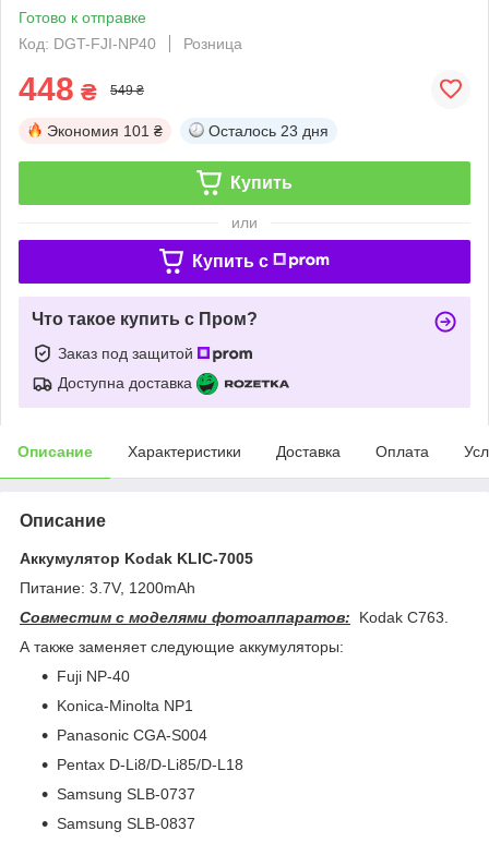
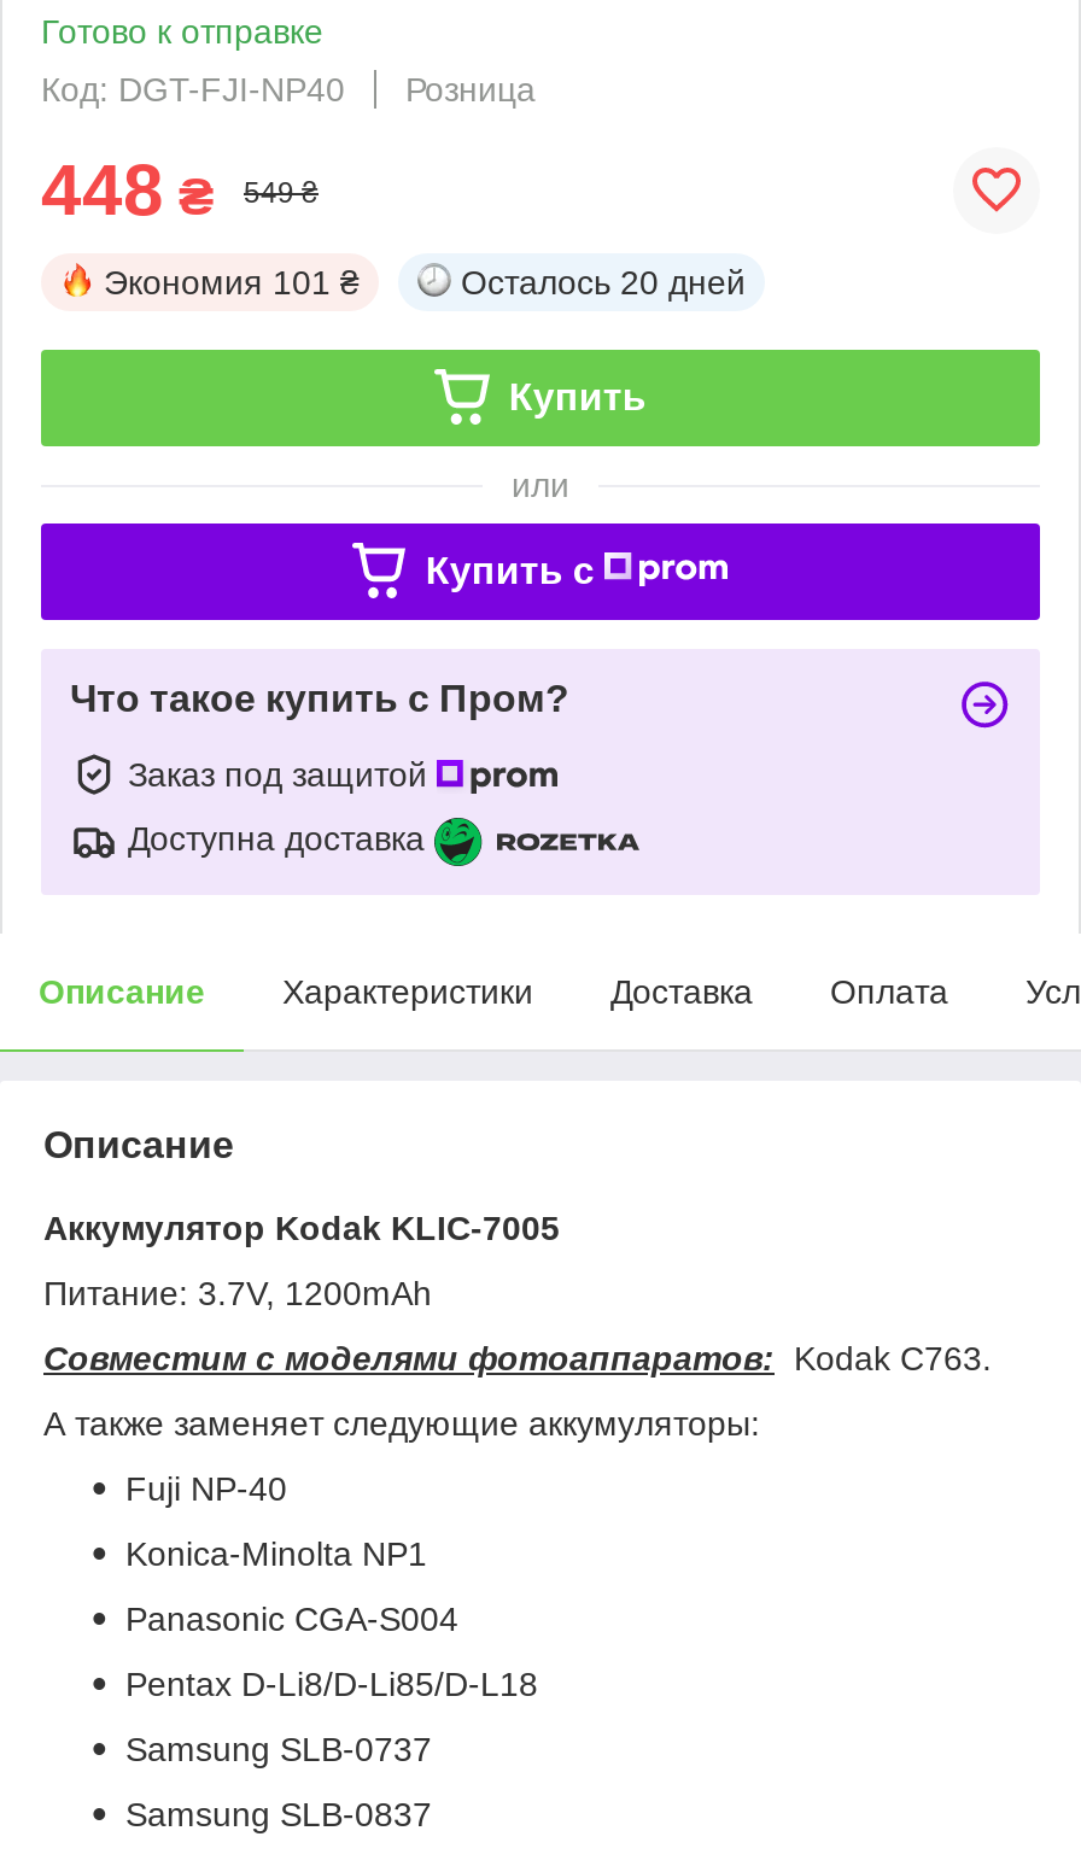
- Осталось 23 дня
+ Осталось 20 дней
